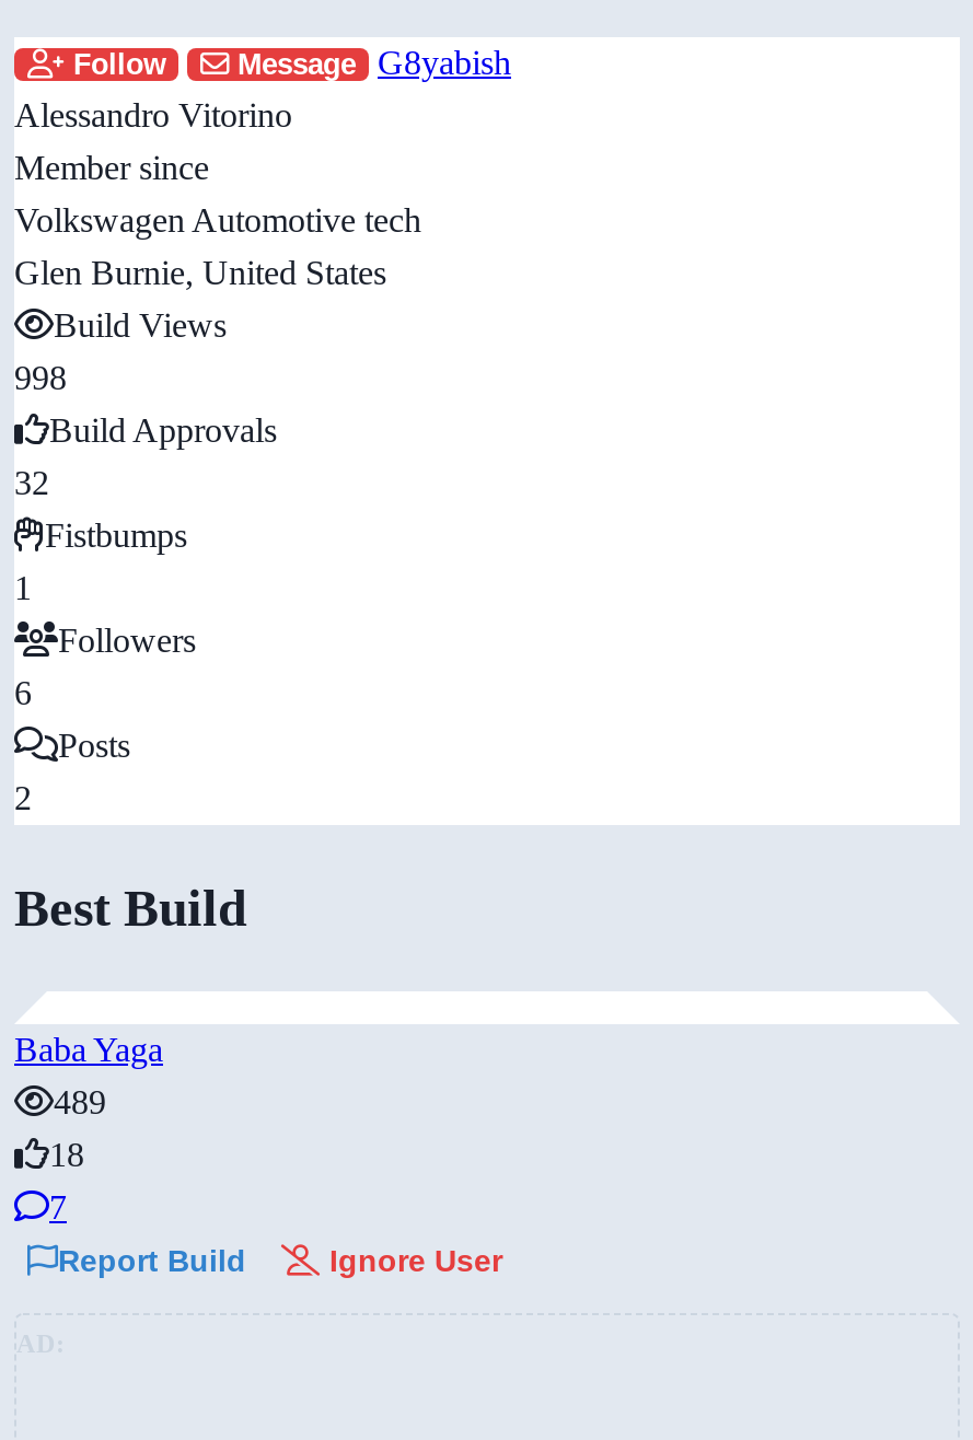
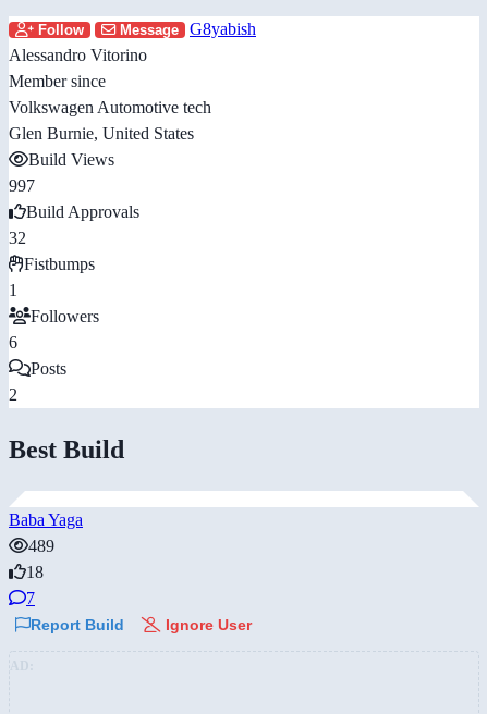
- 998
+ 997
